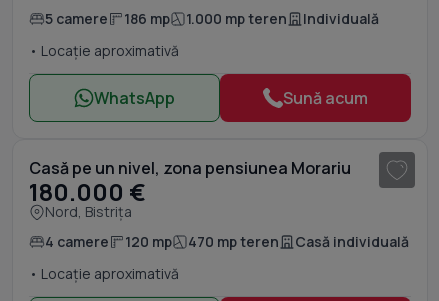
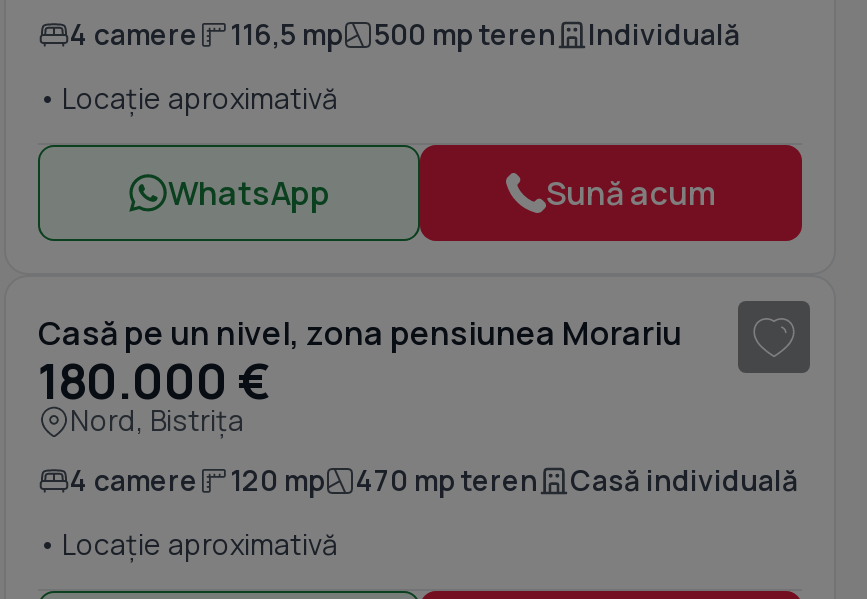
- 5 camere
- 186 mp
- 1.000 mp teren
+ 4 camere
+ 116,5 mp
+ 500 mp teren
